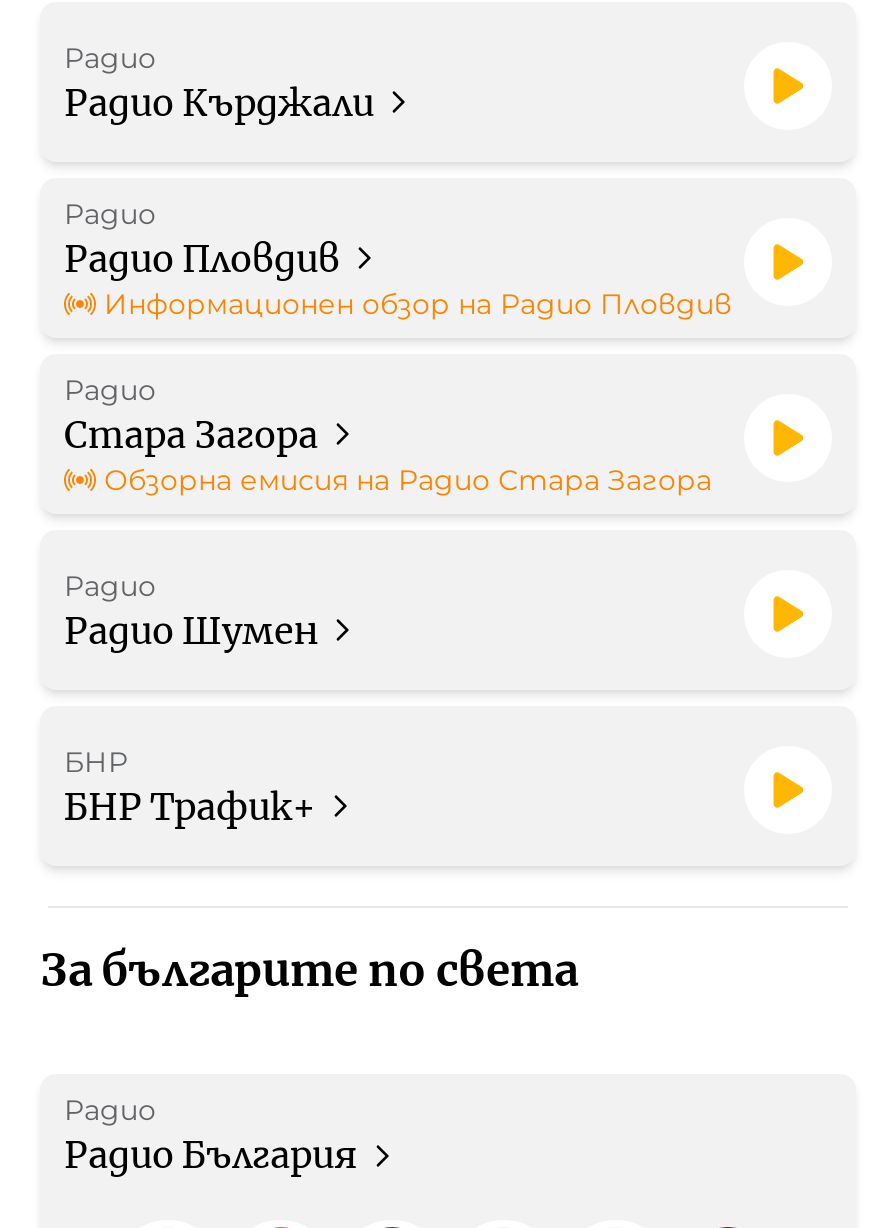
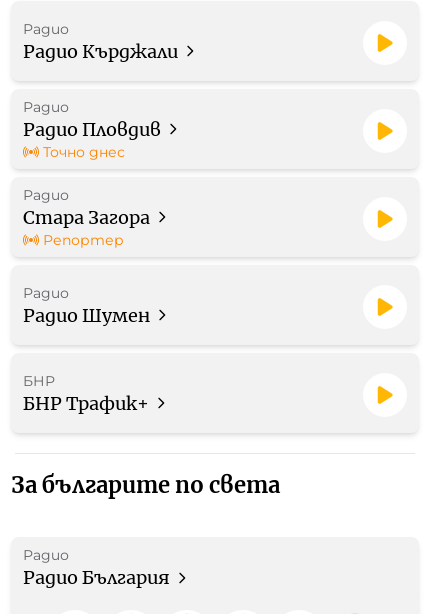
- Информационен обзор на Радио Пловдив
+ Точно днес

- Обзорна емисия на Радио Стара Загора
+ Репортер
